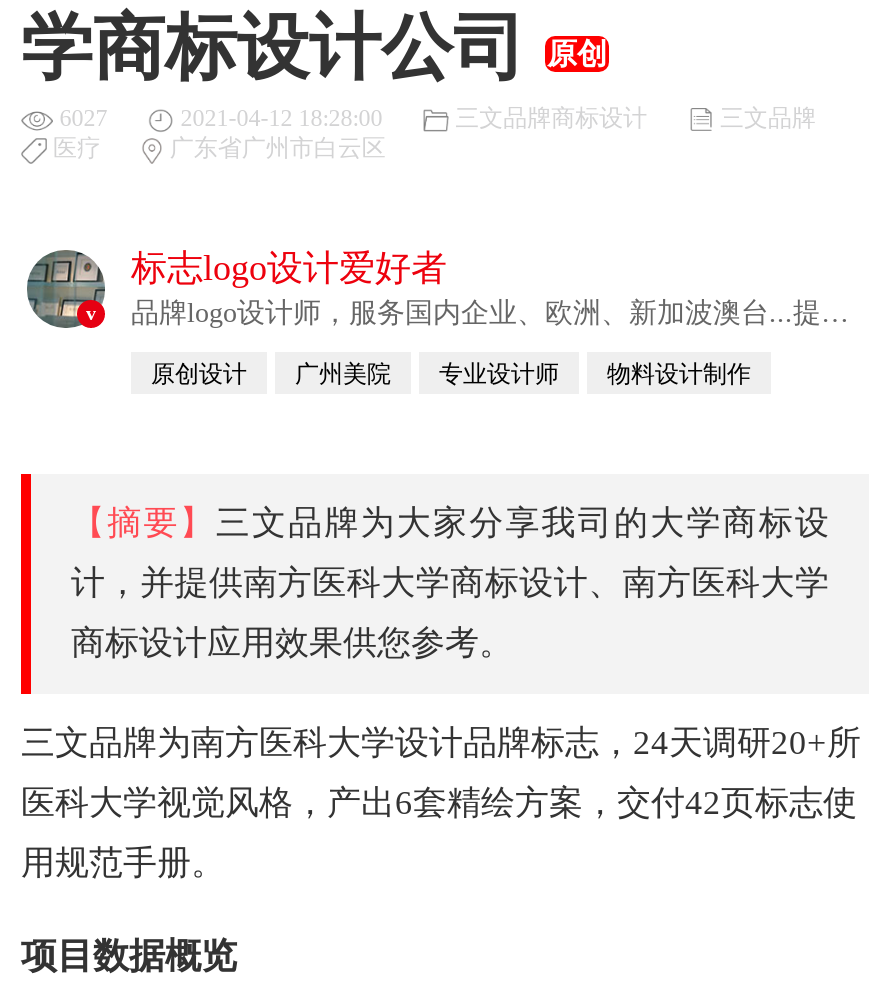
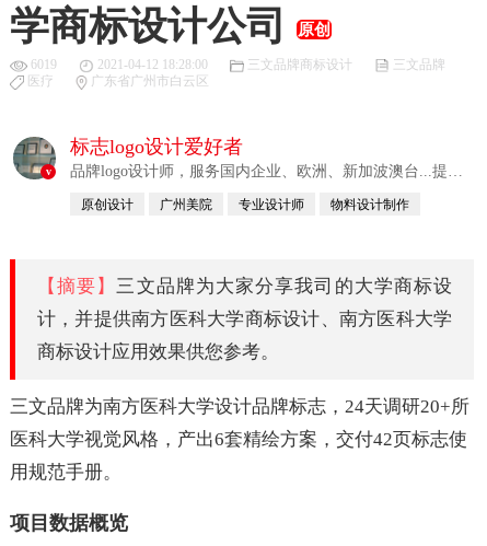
- 6027
+ 6019
